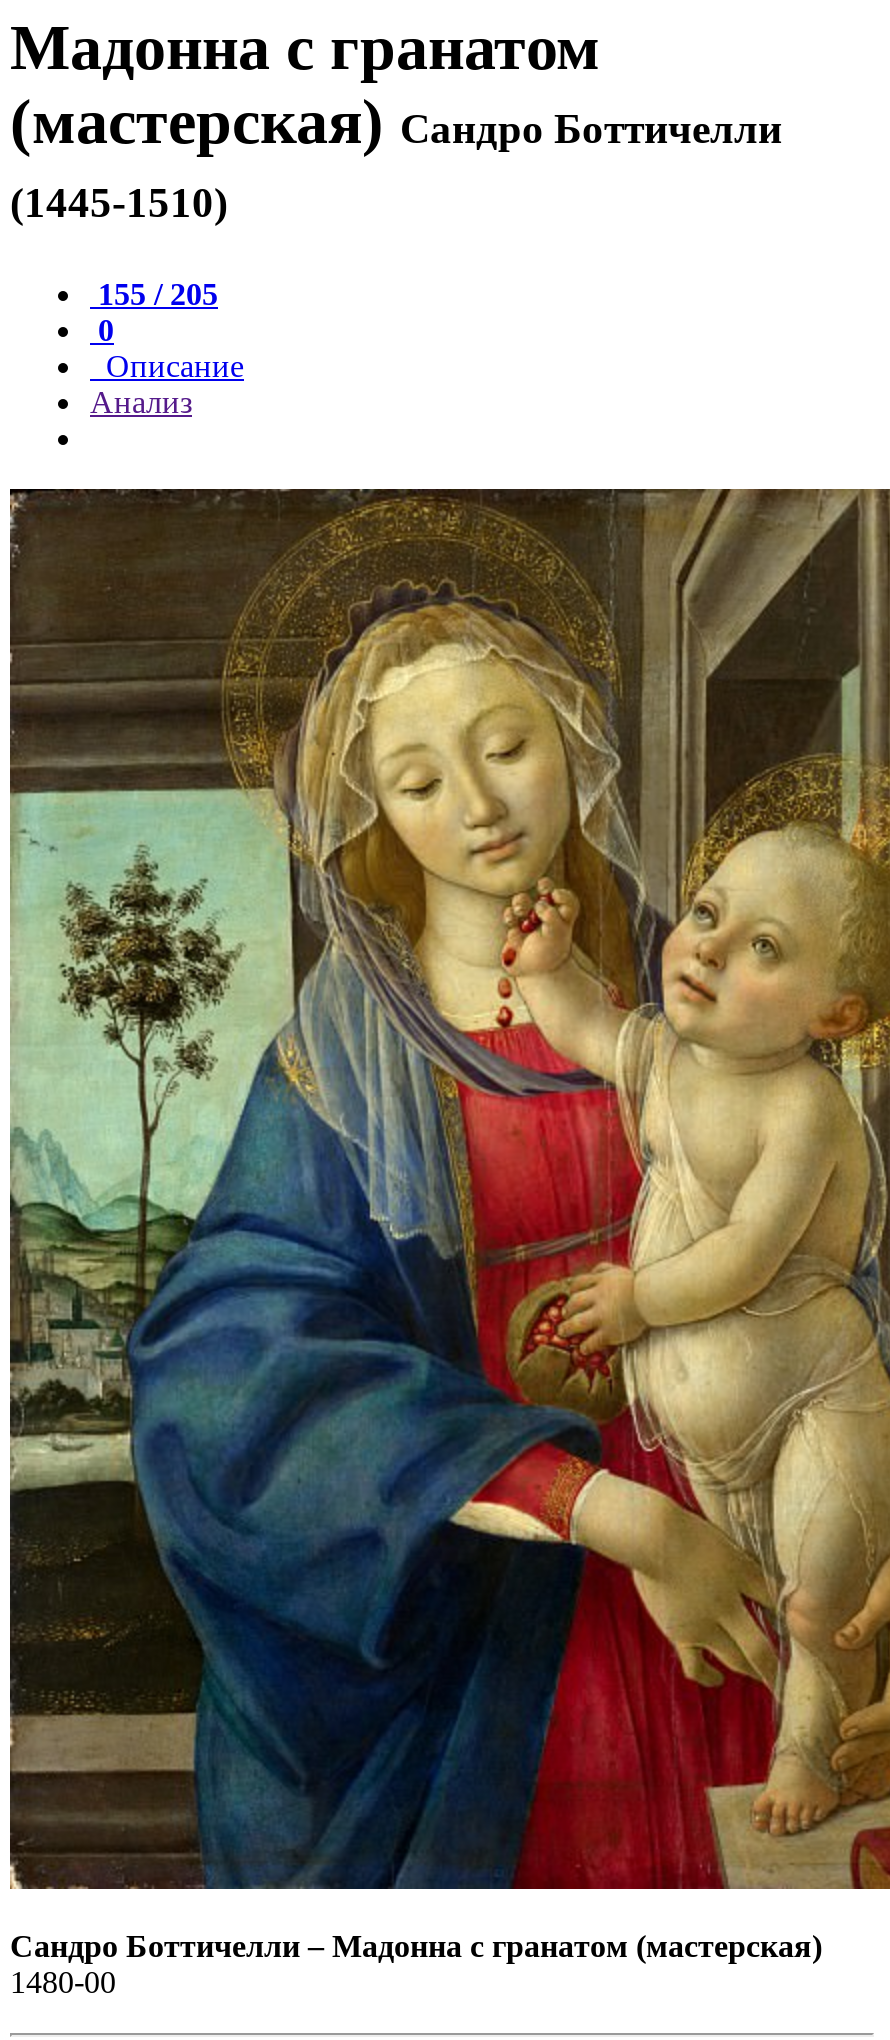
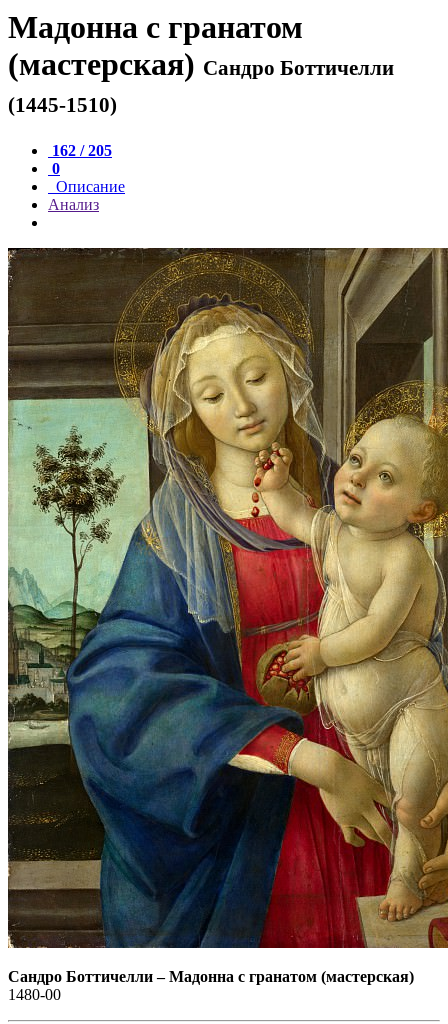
- 155 / 205
+ 162 / 205
